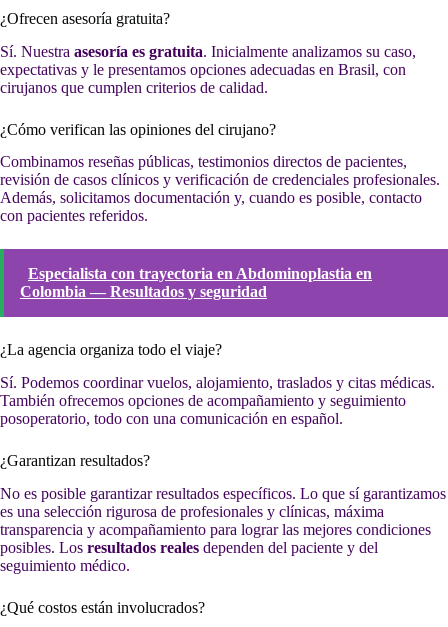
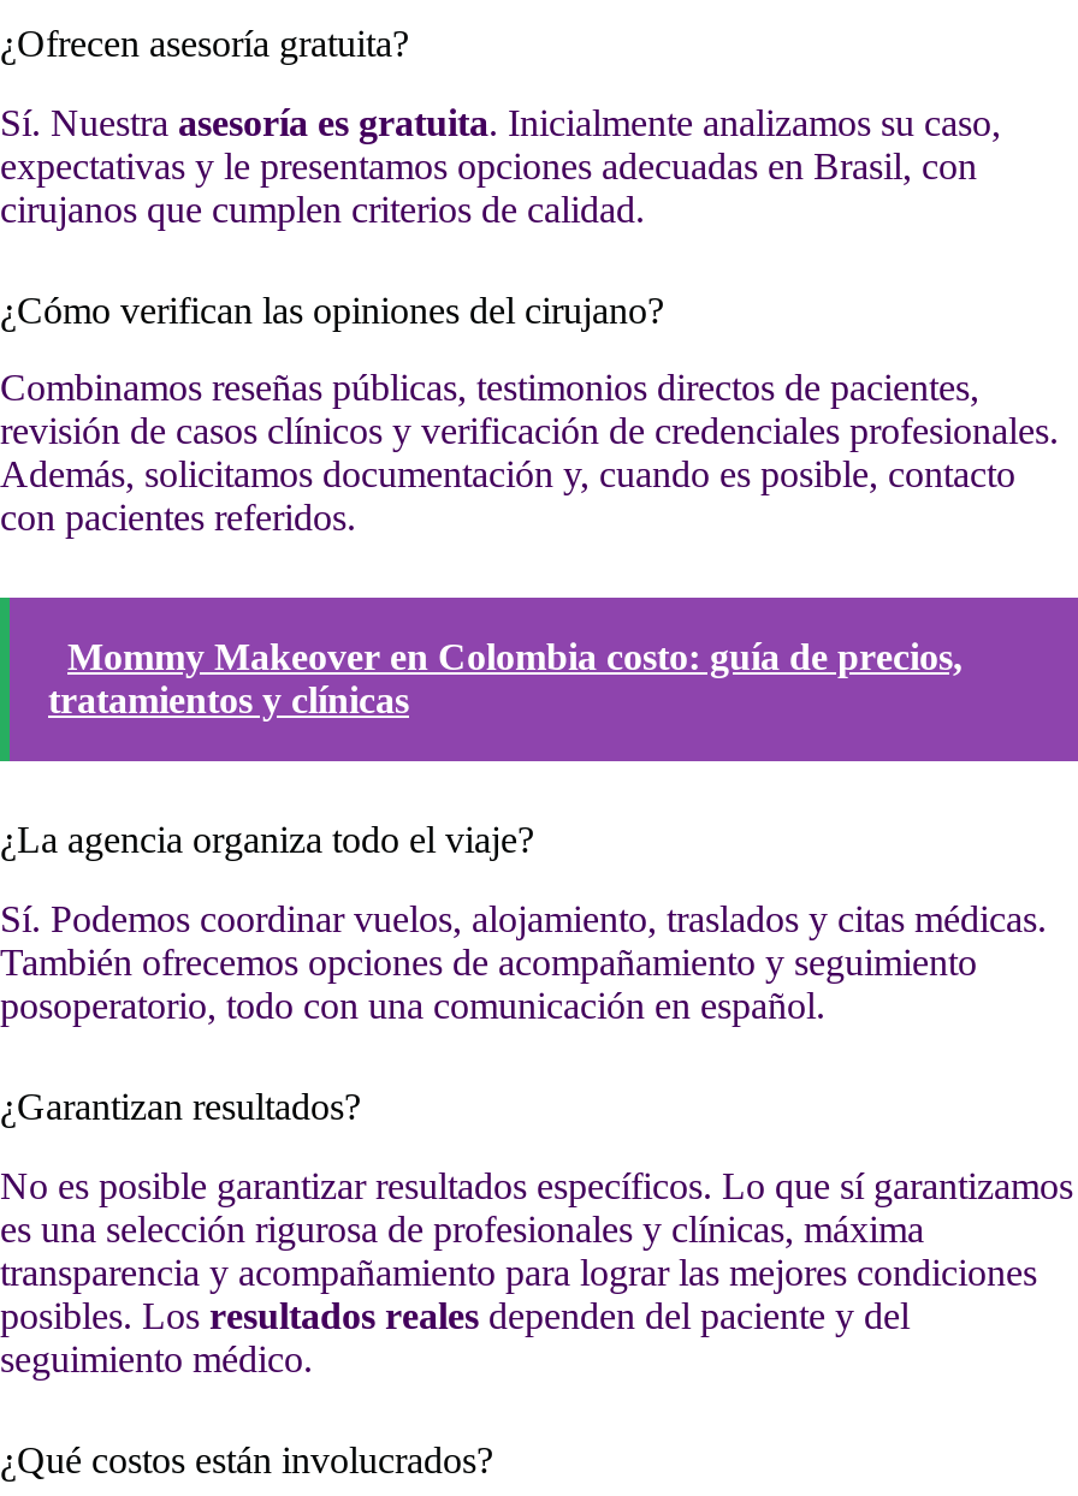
- Especialista con trayectoria en Abdominoplastia en
- Colombia — Resultados y seguridad
+ Mommy Makeover en Colombia costo: guía de precios,
+ tratamientos y clínicas
